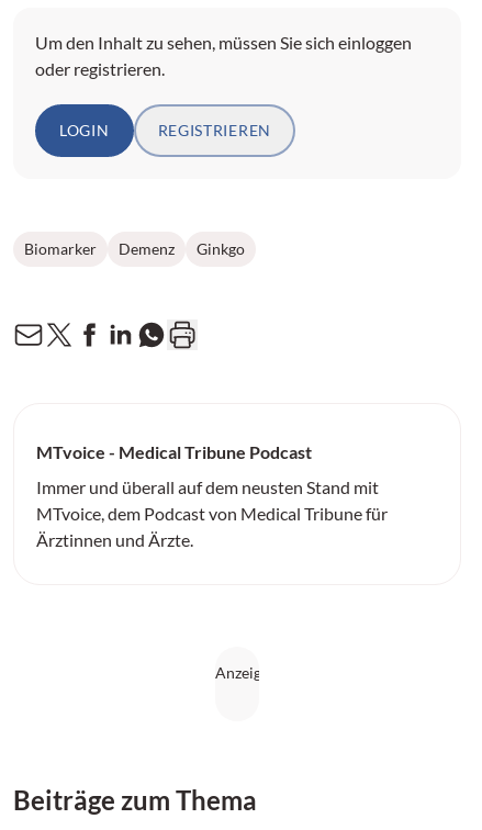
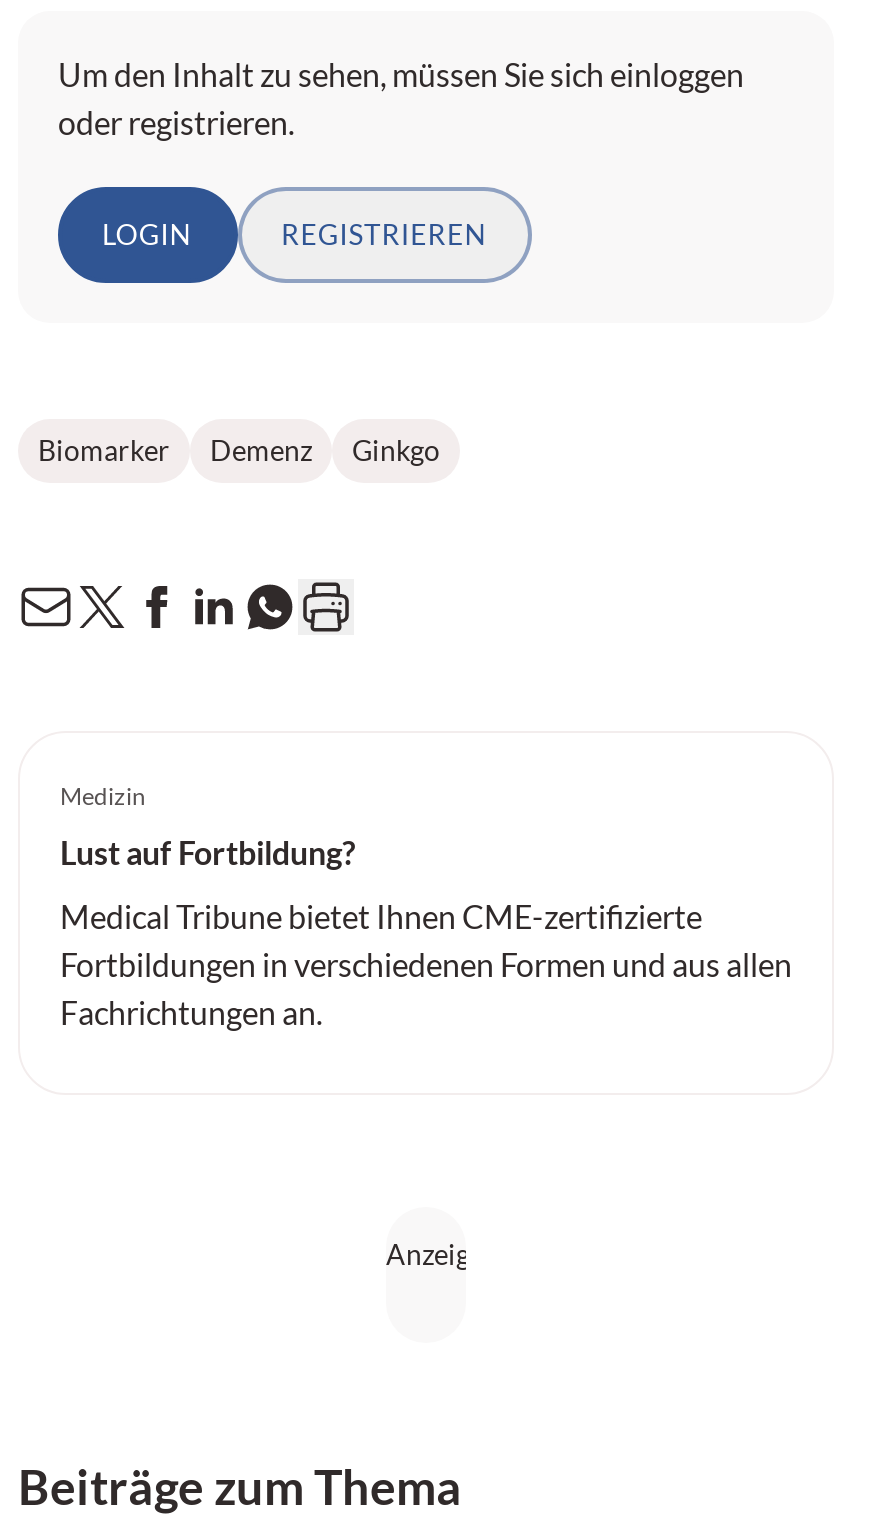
- MTvoice - Medical Tribune Podcast
- Immer und überall auf dem neusten Stand mit
- MTvoice, dem Podcast von Medical Tribune für
- Ärztinnen und Ärzte.
+ Medizin
+ Lust auf Fortbildung?
+ Medical Tribune bietet Ihnen CME-zertifizierte
+ Fortbildungen in verschiedenen Formen und aus allen
+ Fachrichtungen an.
